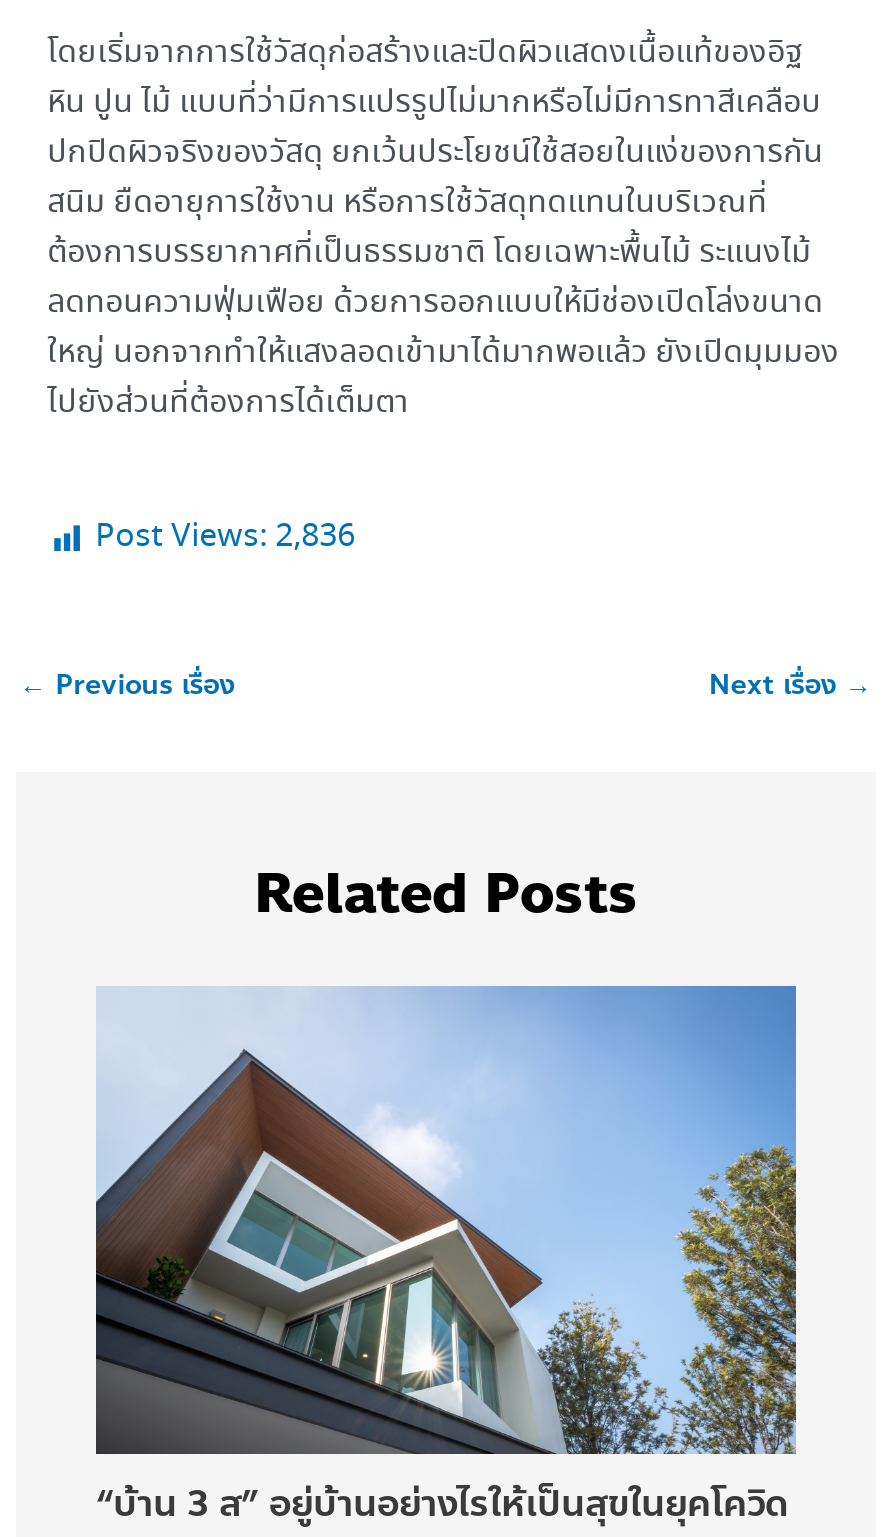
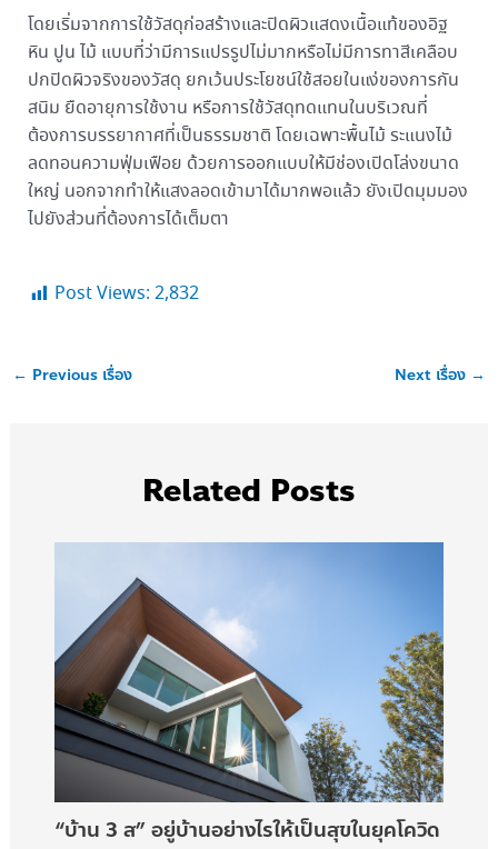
- Post Views: 2,836
+ Post Views: 2,832
